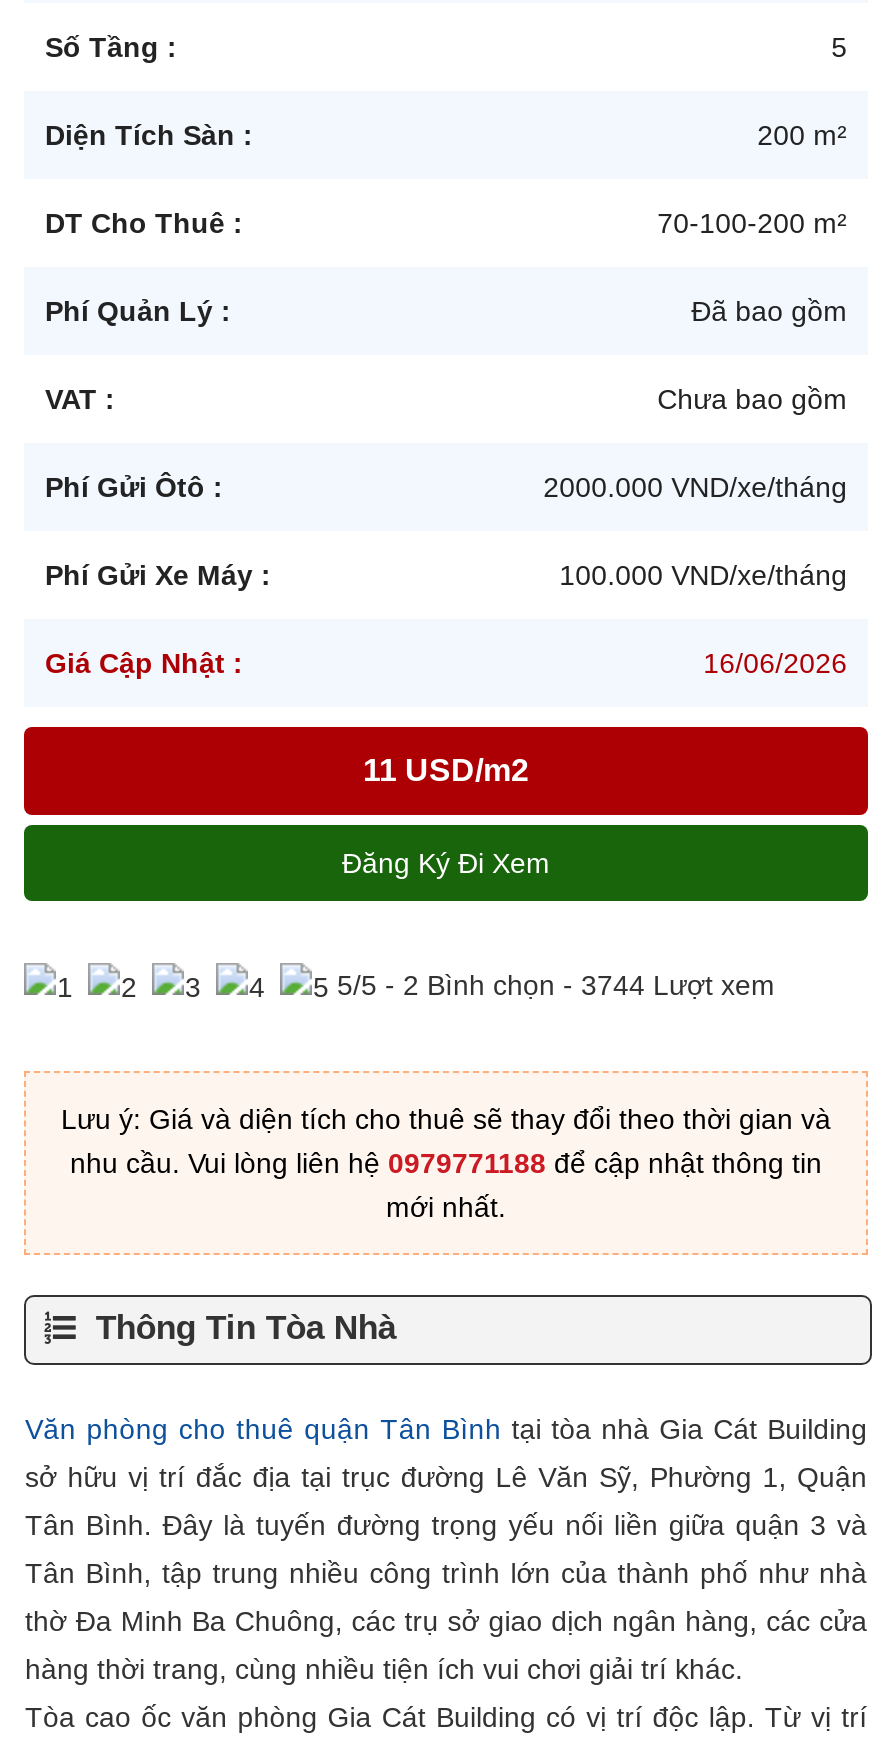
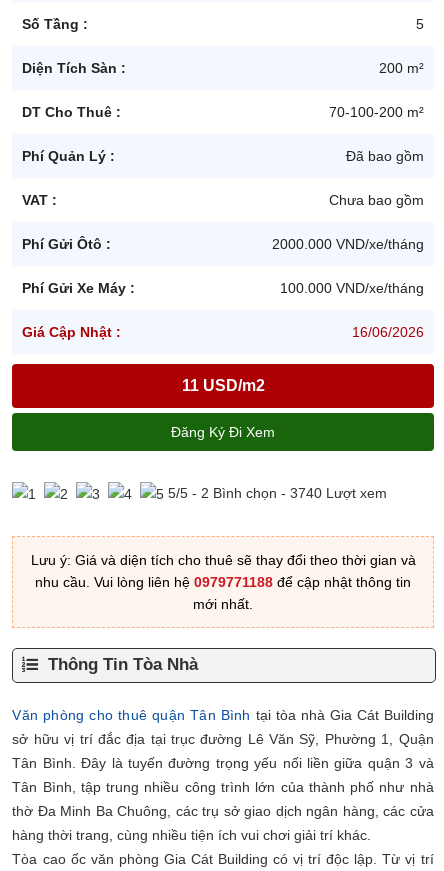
- 5/5 - 2 Bình chọn - 3744 Lượt xem
+ 5/5 - 2 Bình chọn - 3740 Lượt xem
